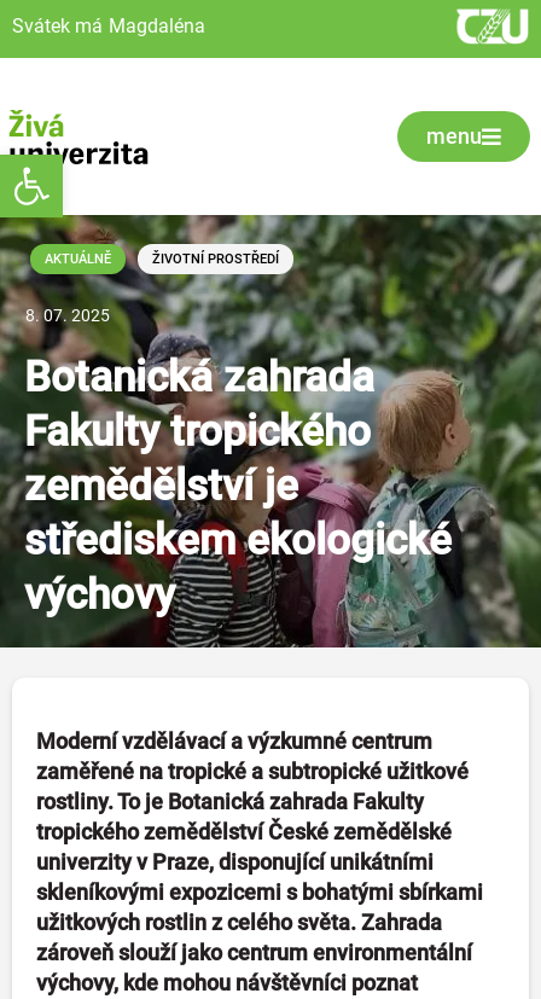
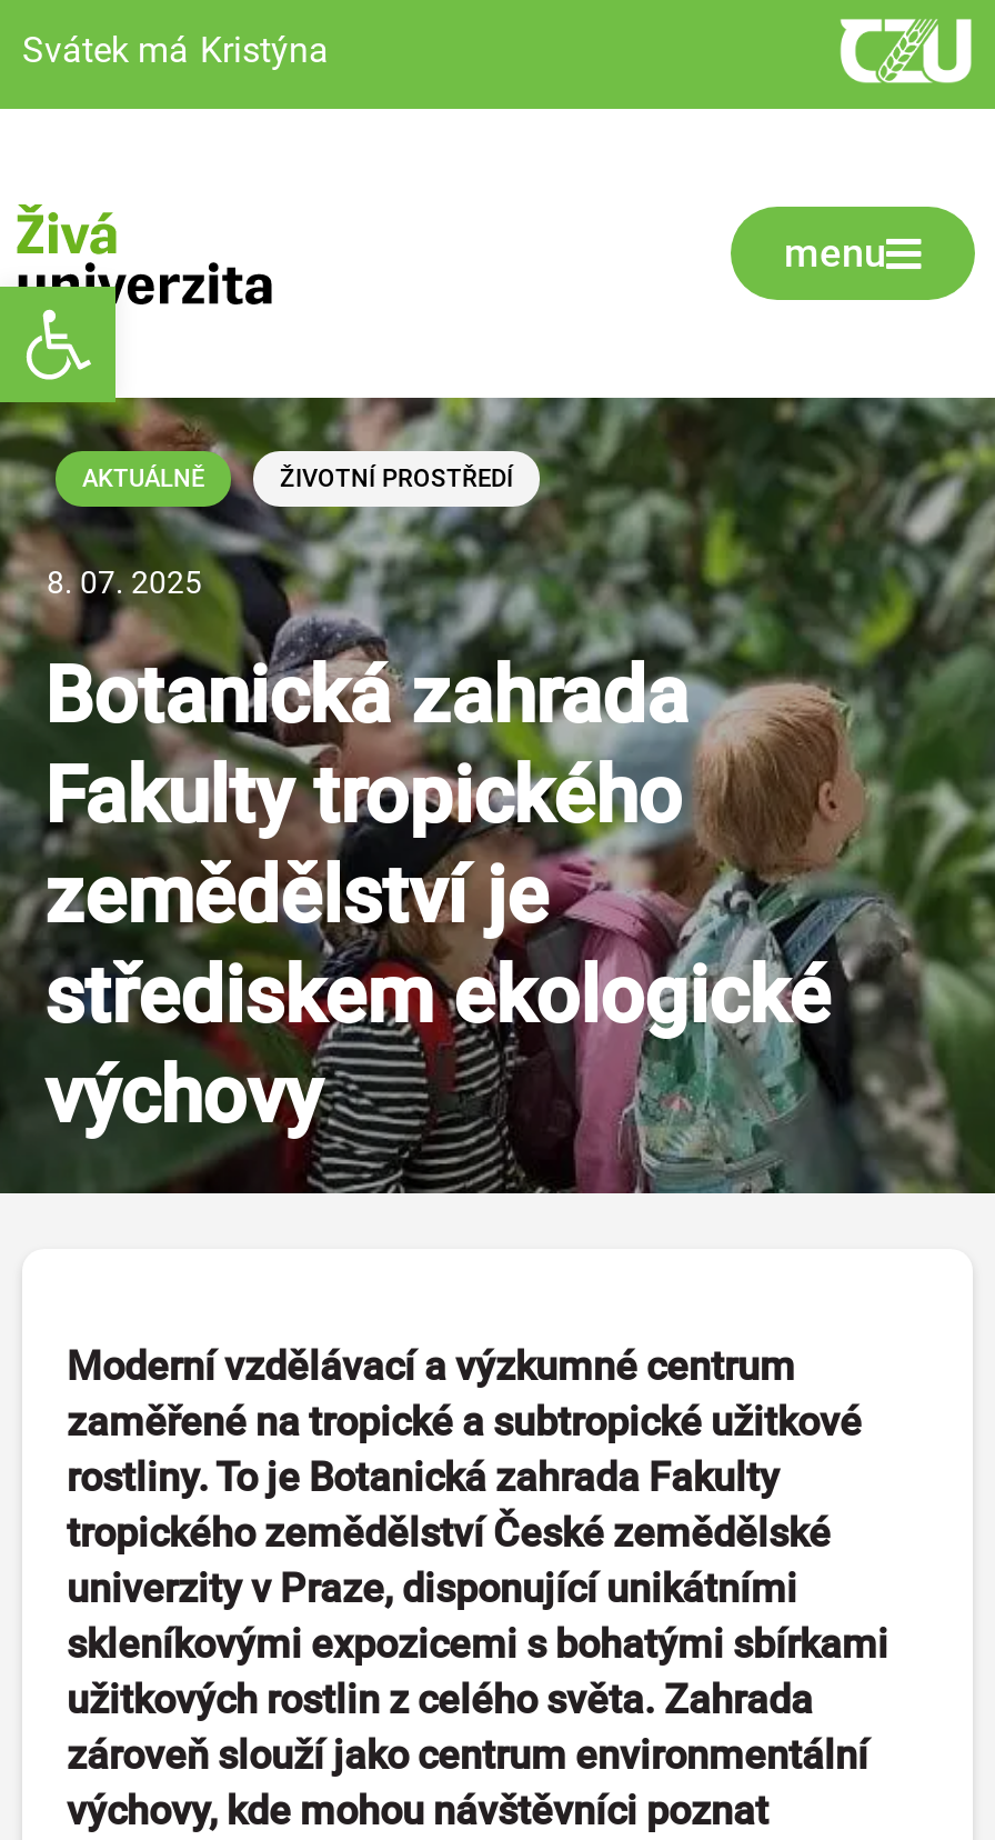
- Svátek má Magdaléna
+ Svátek má Kristýna
